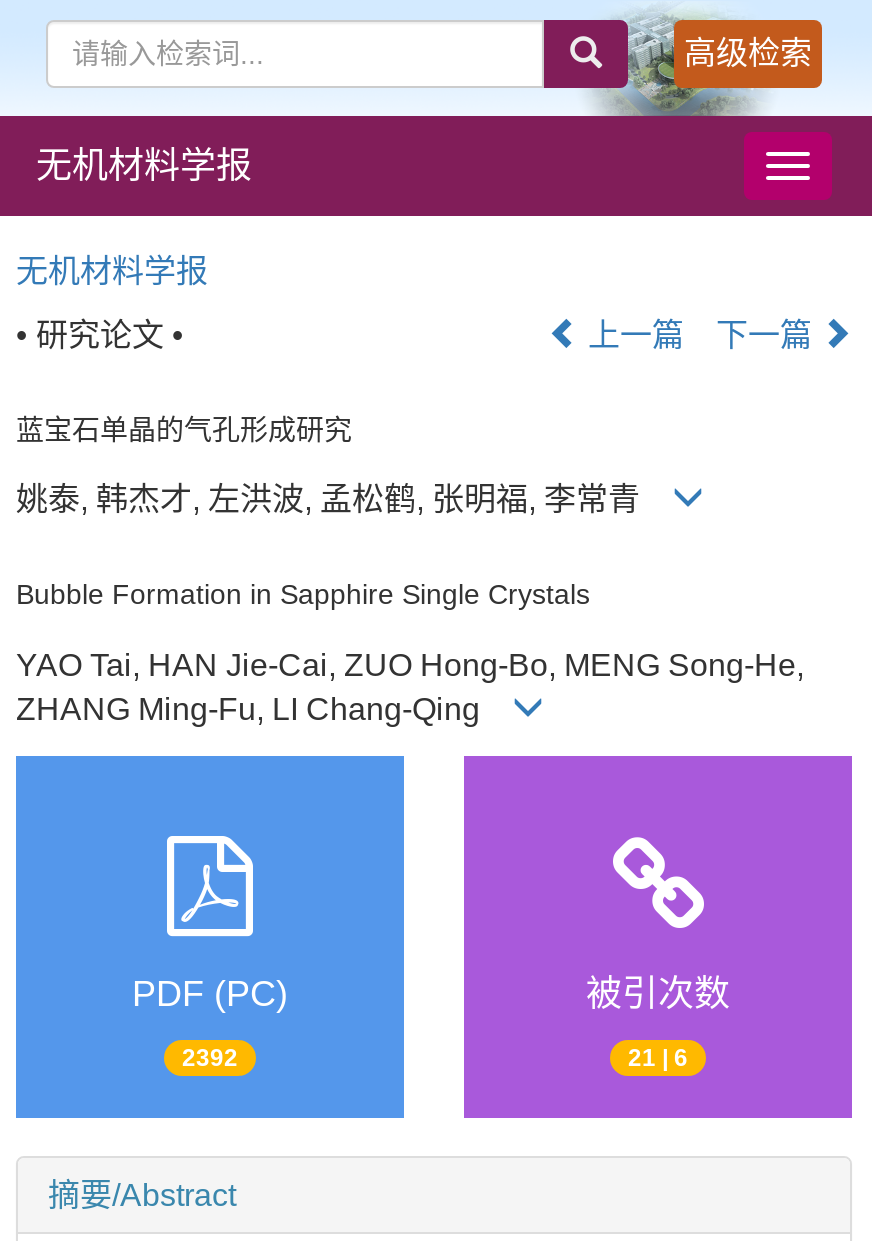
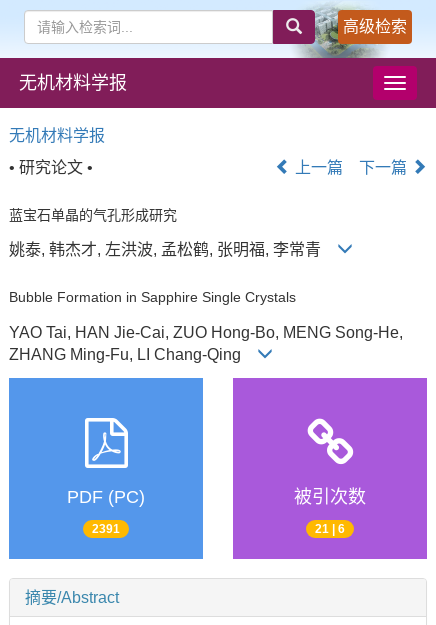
- 2392
+ 2391
